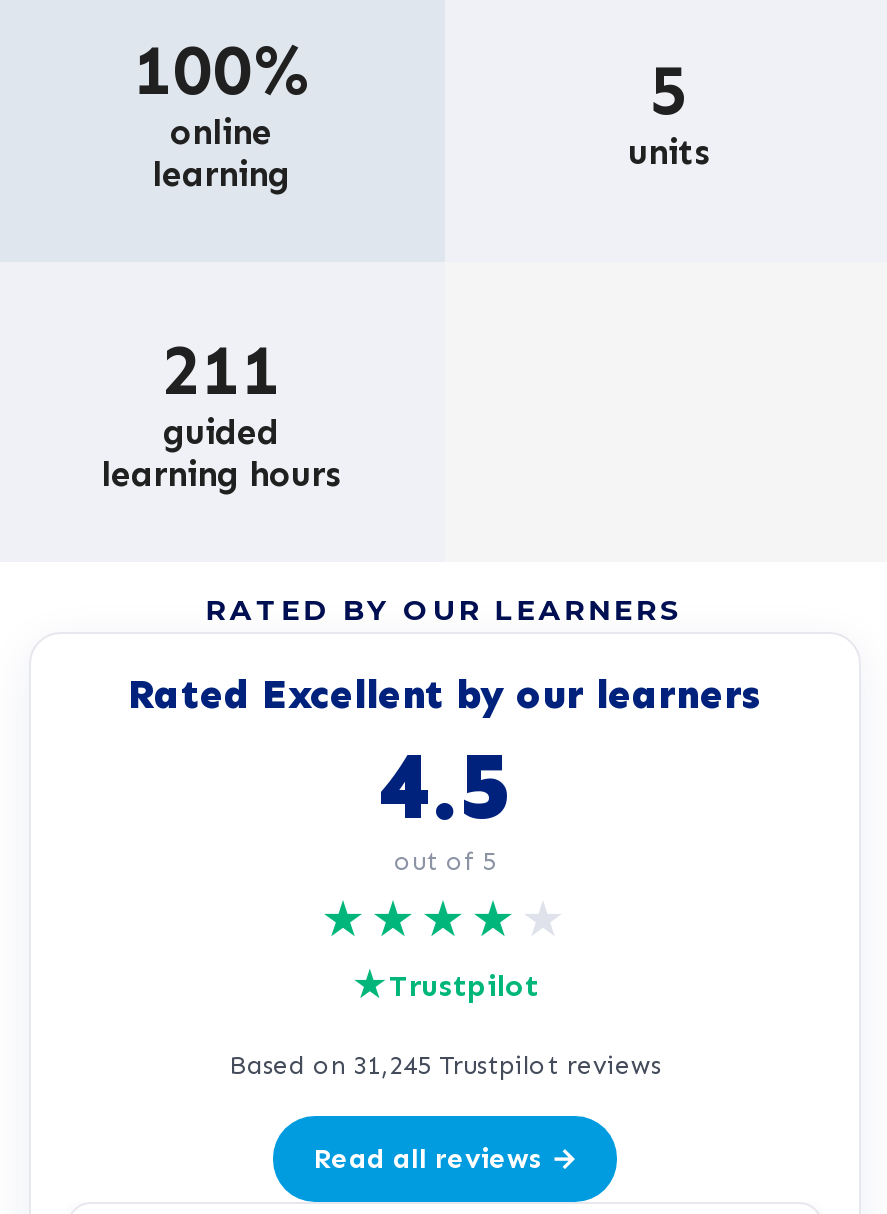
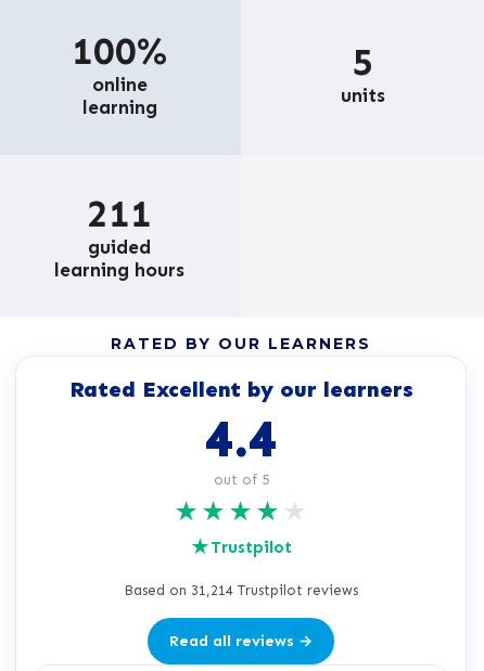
- 4.5
+ 4.4

- Based on 31,245 Trustpilot reviews
+ Based on 31,214 Trustpilot reviews
